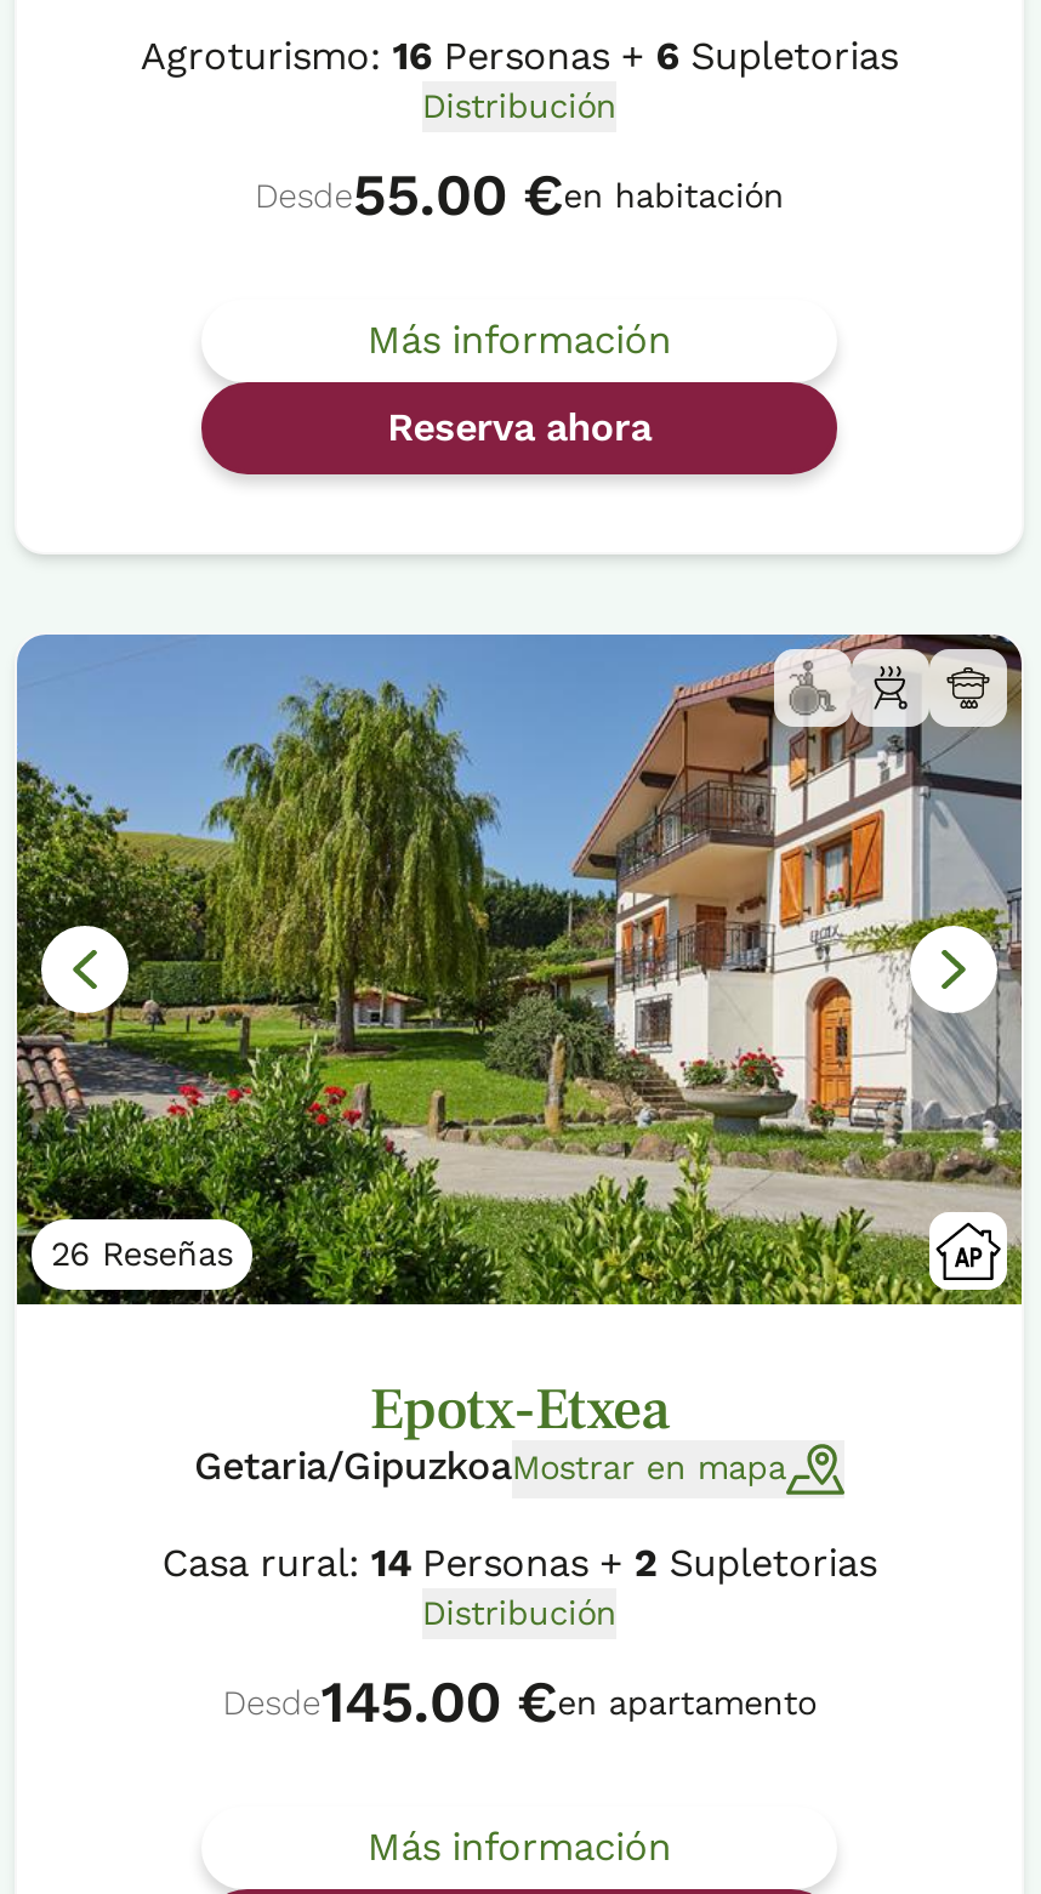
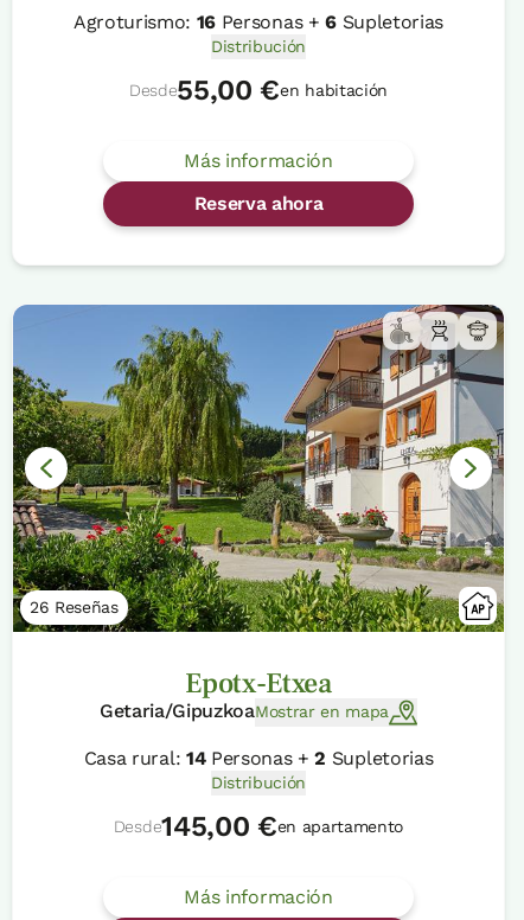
- Desde55.00 €en habitación
+ Desde55,00 €en habitación

- Desde145.00 €en apartamento
+ Desde145,00 €en apartamento
